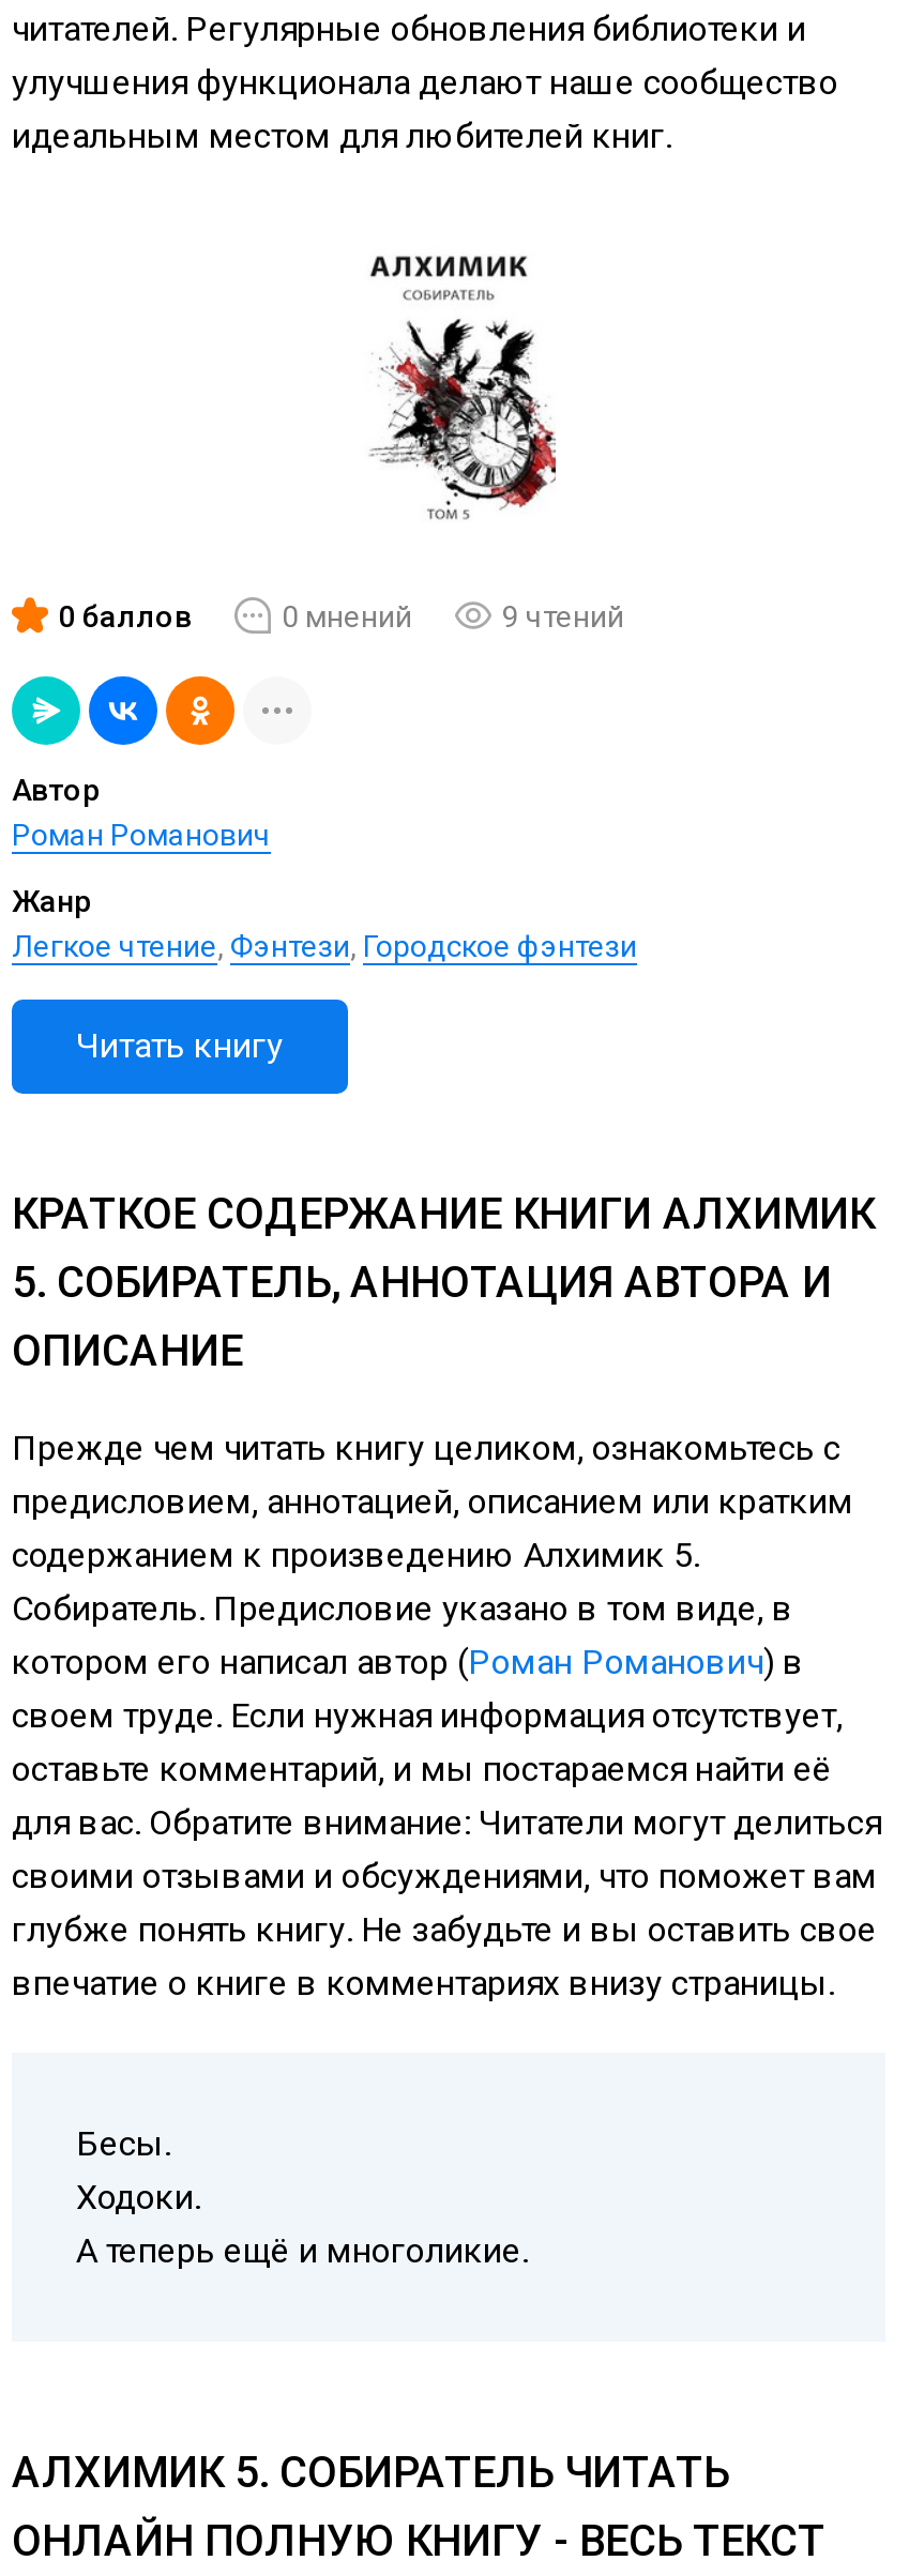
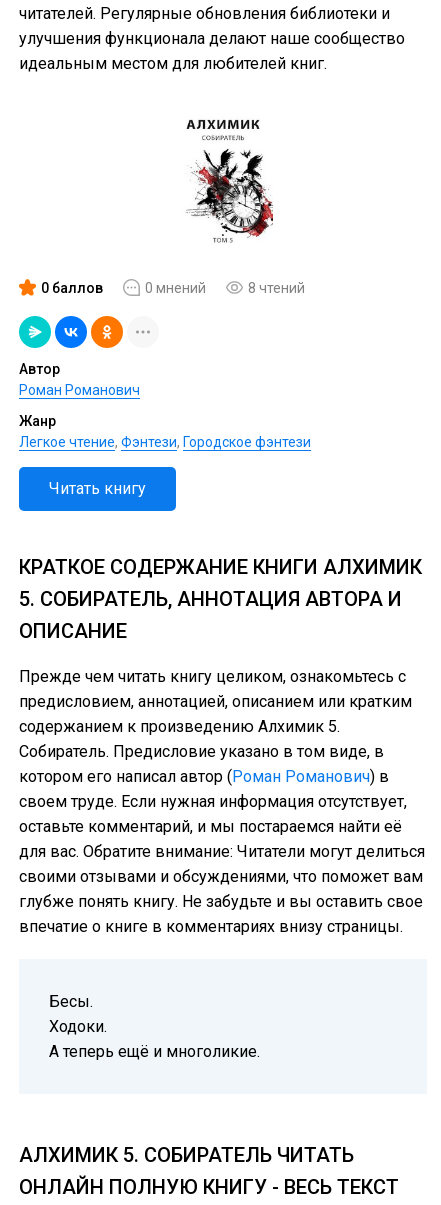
- 9 чтений
+ 8 чтений
